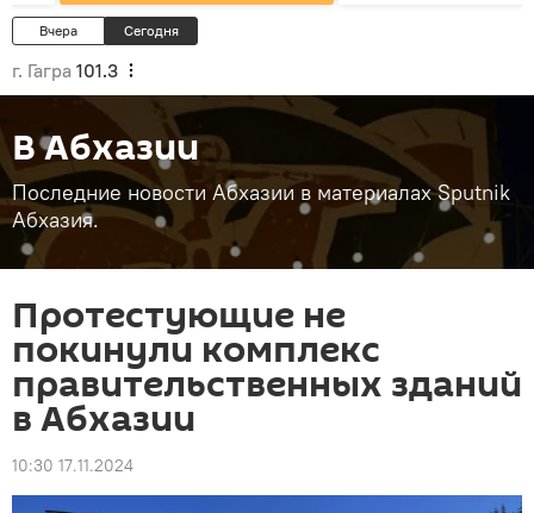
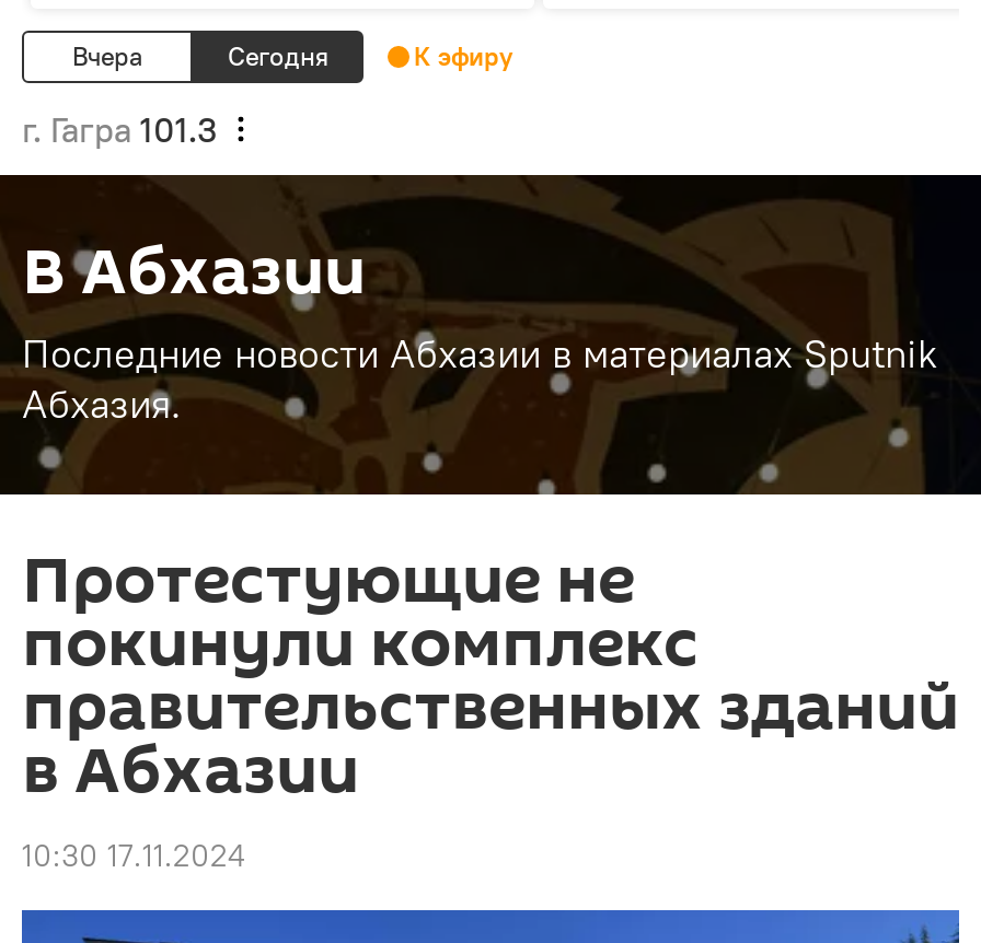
+ К эфиру
